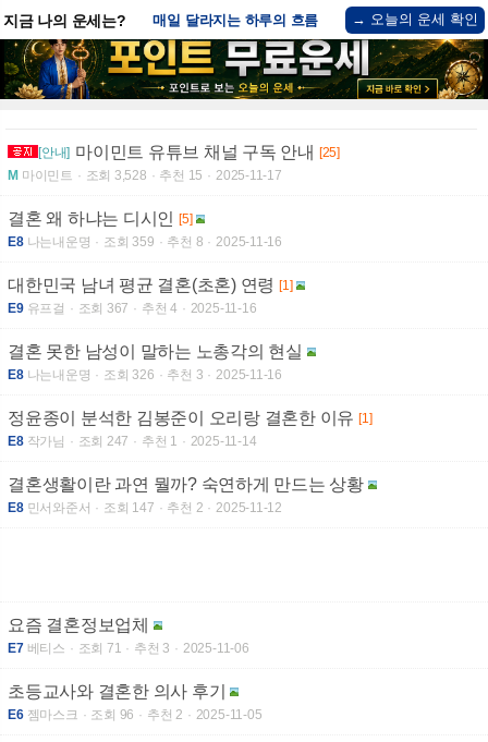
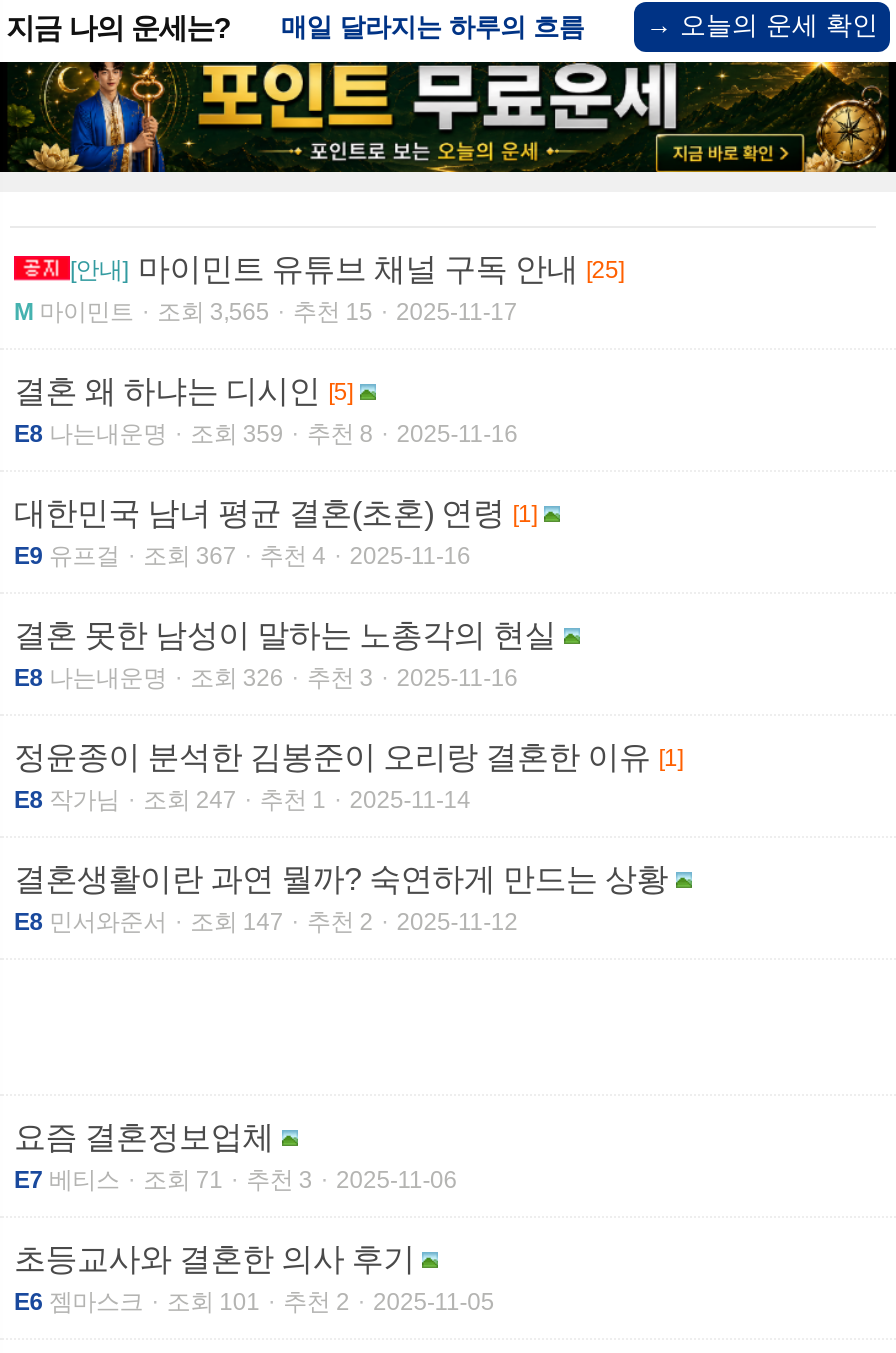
- M 마이민트 조회 3,528 추천 15 2025-11-17
+ M 마이민트 조회 3,565 추천 15 2025-11-17

- E6 젬마스크 조회 96 추천 2 2025-11-05
+ E6 젬마스크 조회 101 추천 2 2025-11-05
